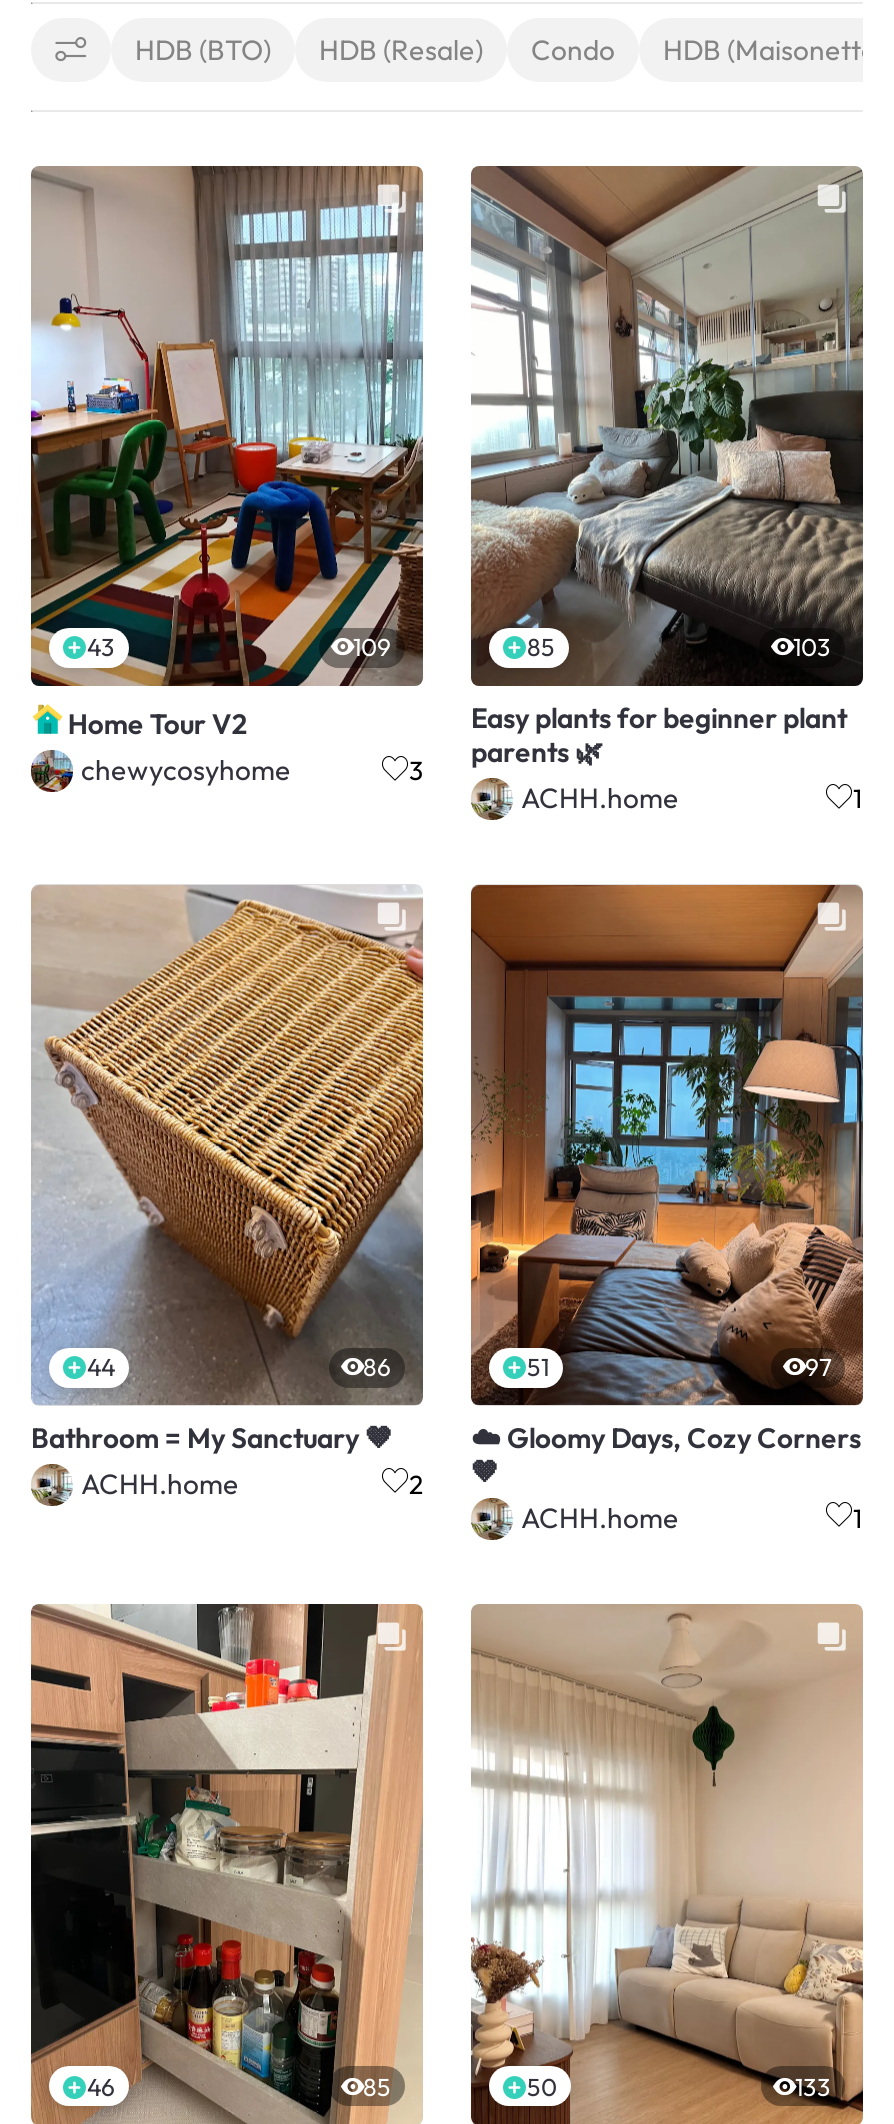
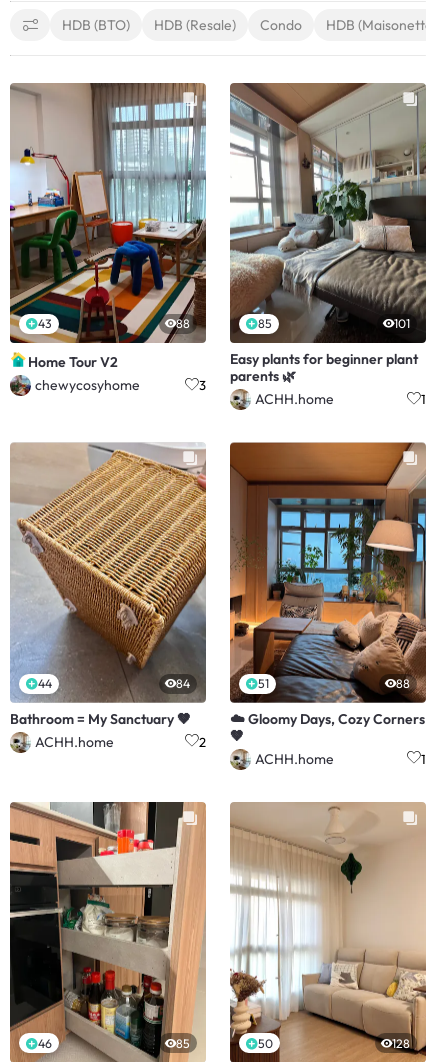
- 109
+ 88

- 103
+ 101

- 86
+ 84

- 97
+ 88

- 133
+ 128
